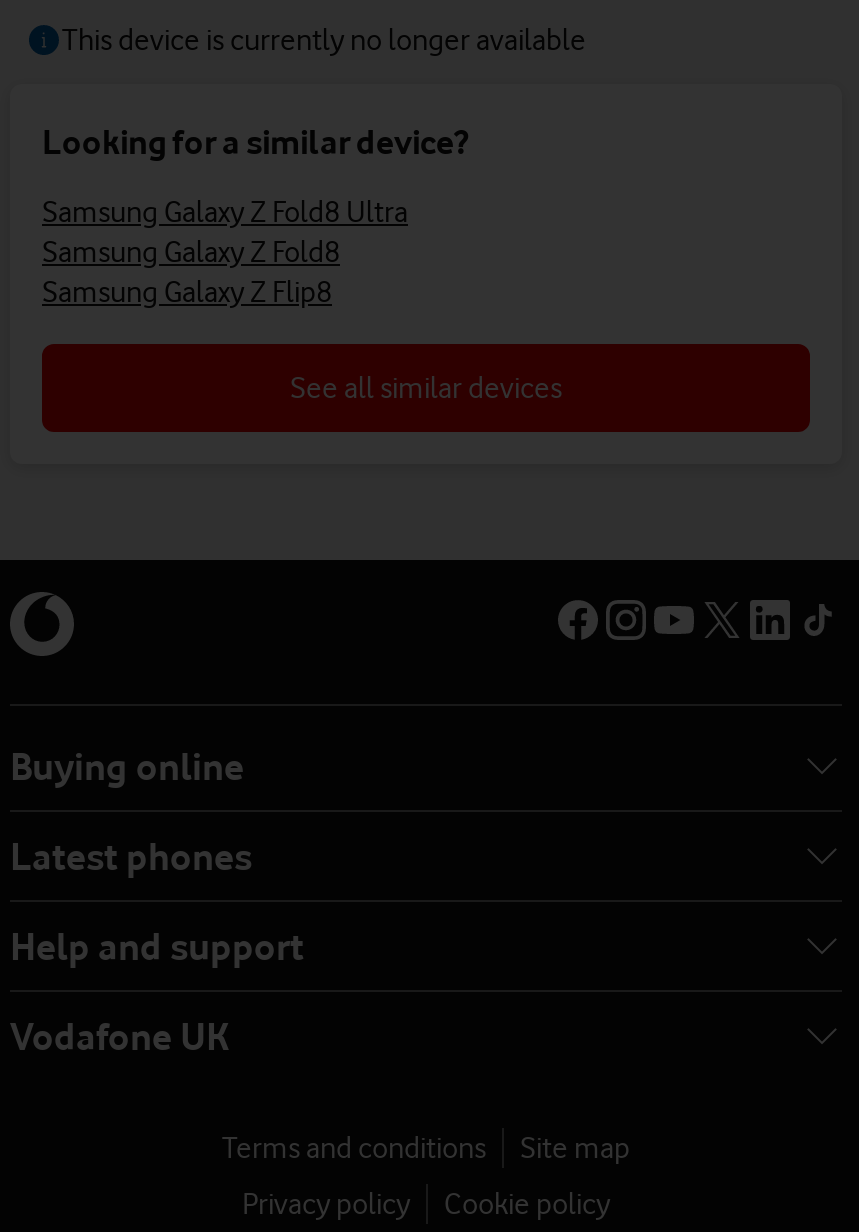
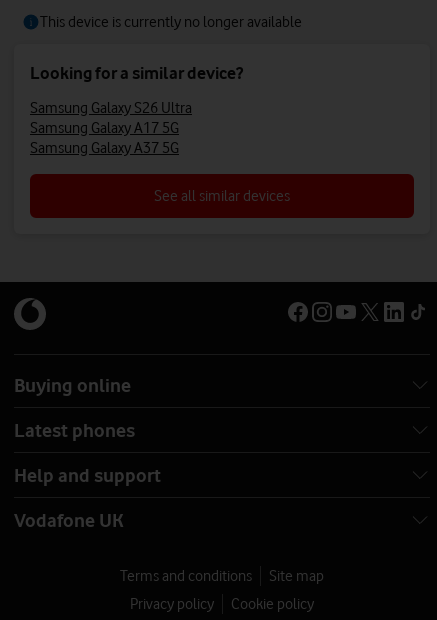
- Samsung Galaxy Z Fold8 Ultra
- Samsung Galaxy Z Fold8
- Samsung Galaxy Z Flip8
+ Samsung Galaxy S26 Ultra
+ Samsung Galaxy A17 5G
+ Samsung Galaxy A37 5G
